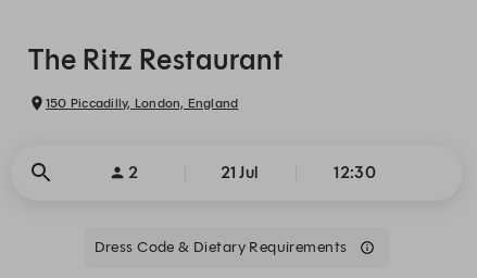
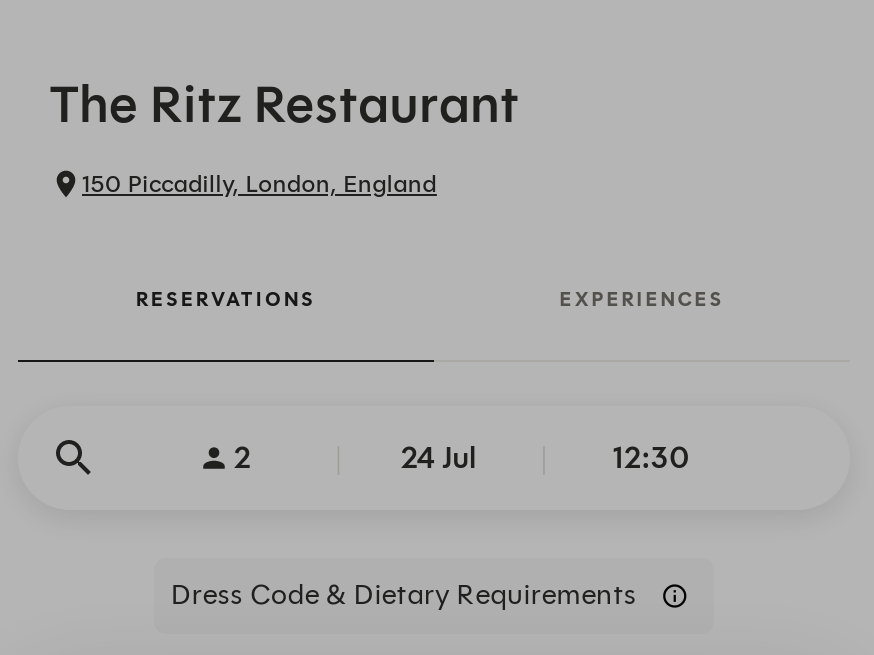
+ RESERVATIONS
+ EXPERIENCES

- 21 Jul
+ 24 Jul
